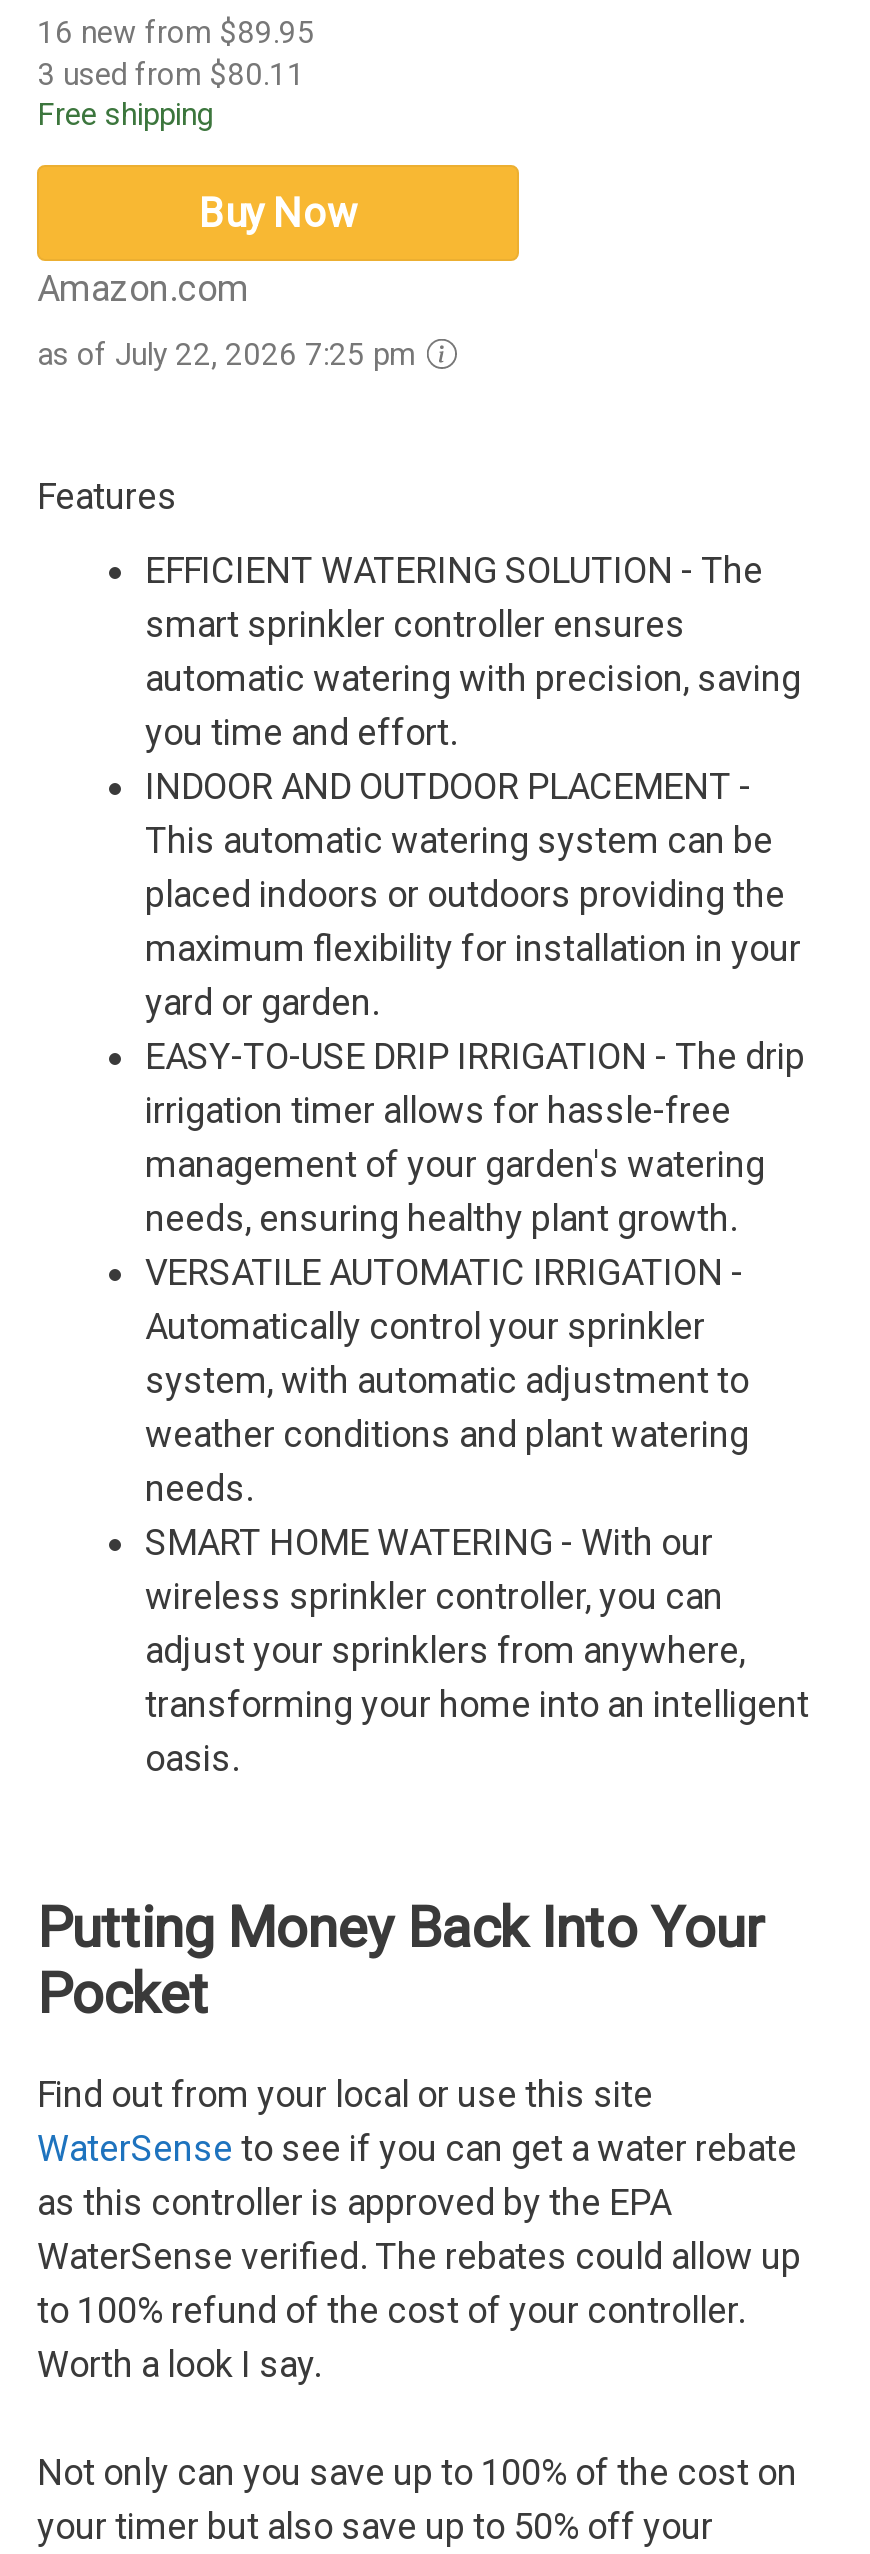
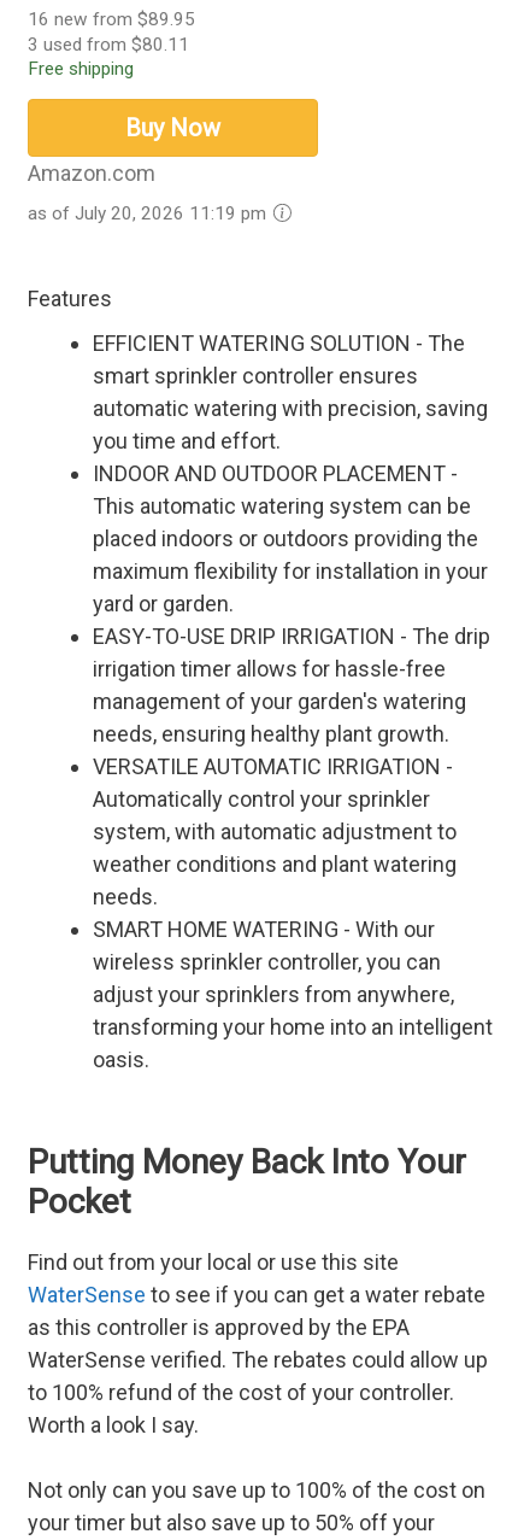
- as of July 22, 2026 7:25 pm
+ as of July 20, 2026 11:19 pm
